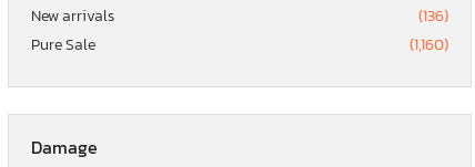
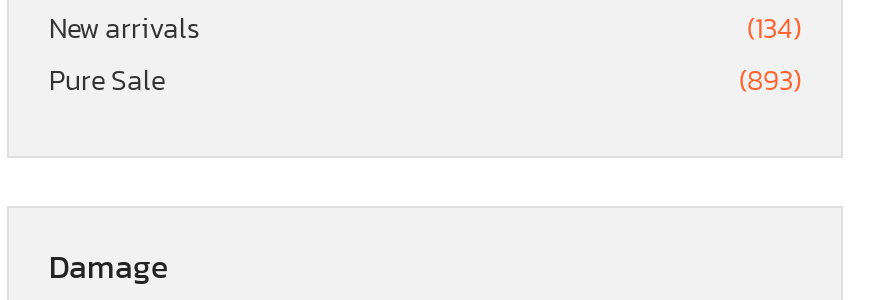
- (136)
+ (134)

- (1,160)
+ (893)
